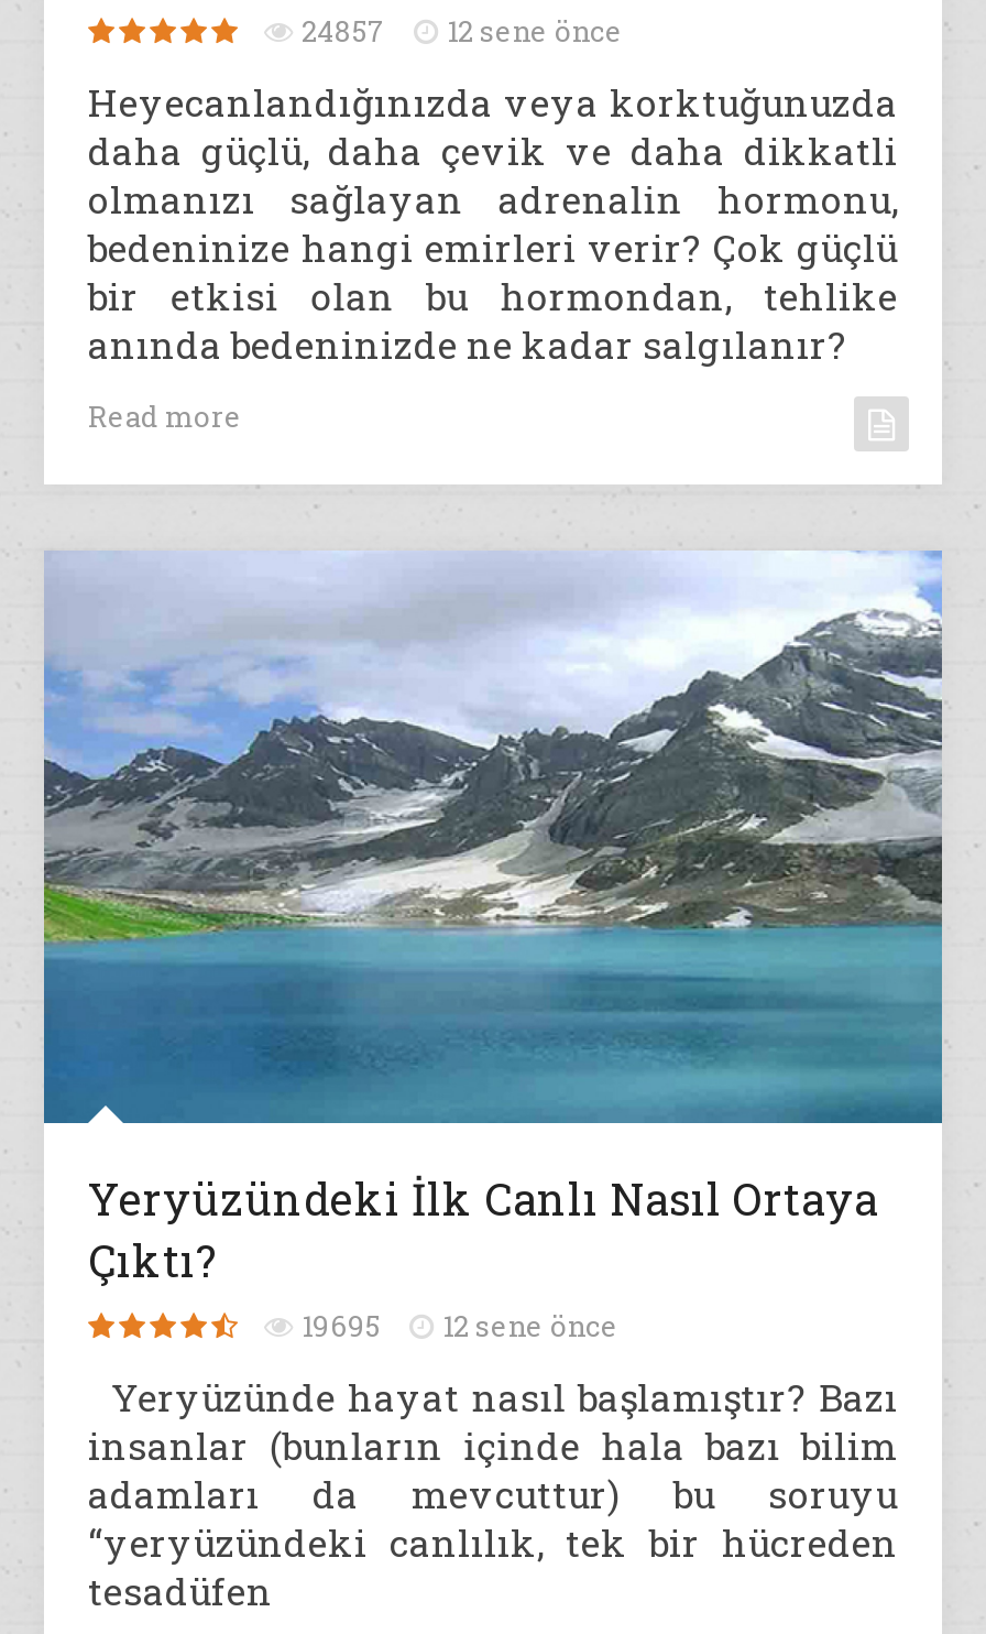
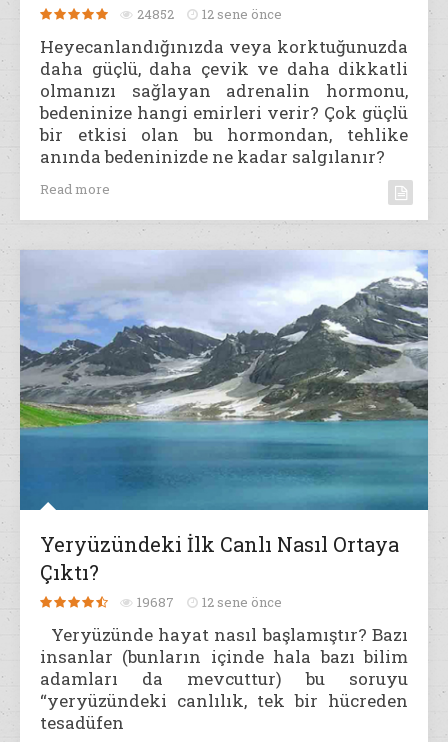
- 24857 12 sene önce
+ 24852 12 sene önce

- 19695 12 sene önce
+ 19687 12 sene önce
